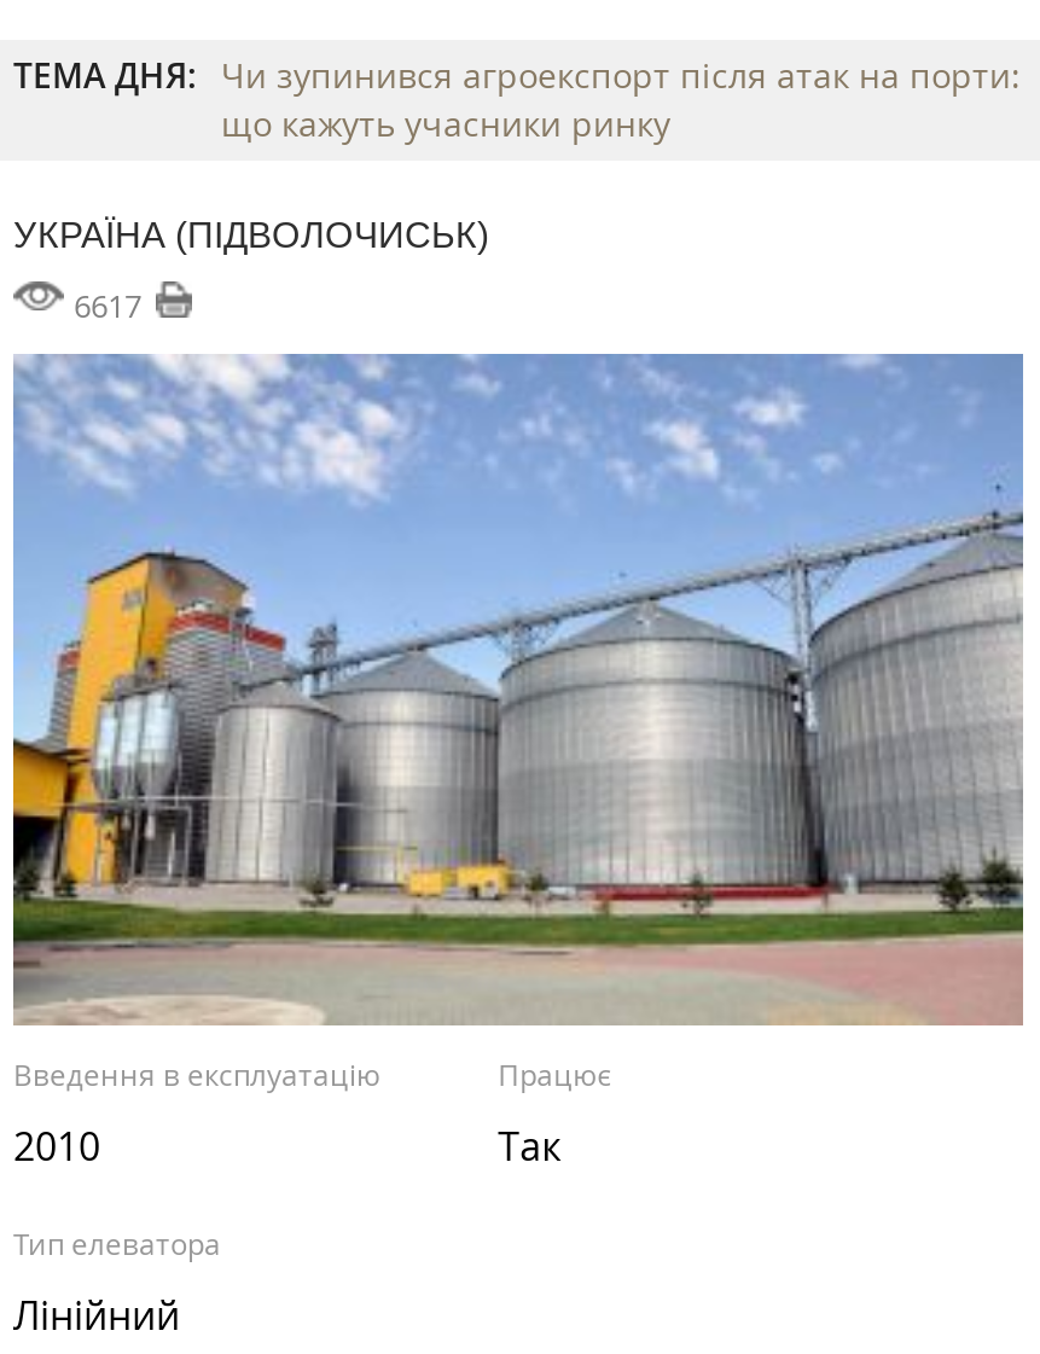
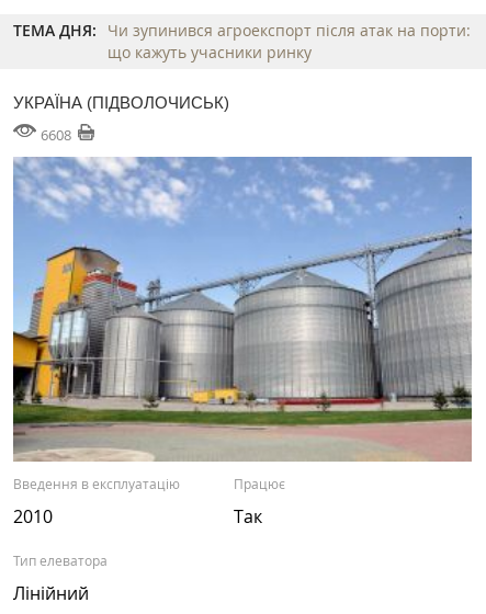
- 6617
+ 6608
